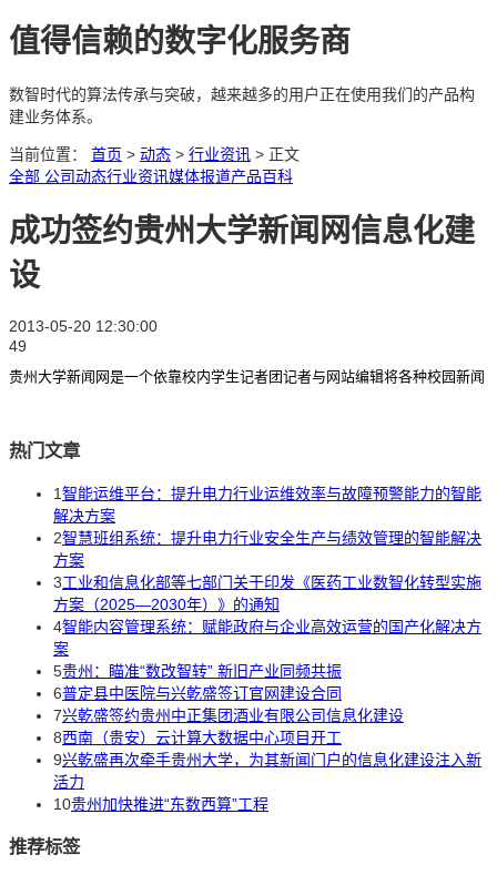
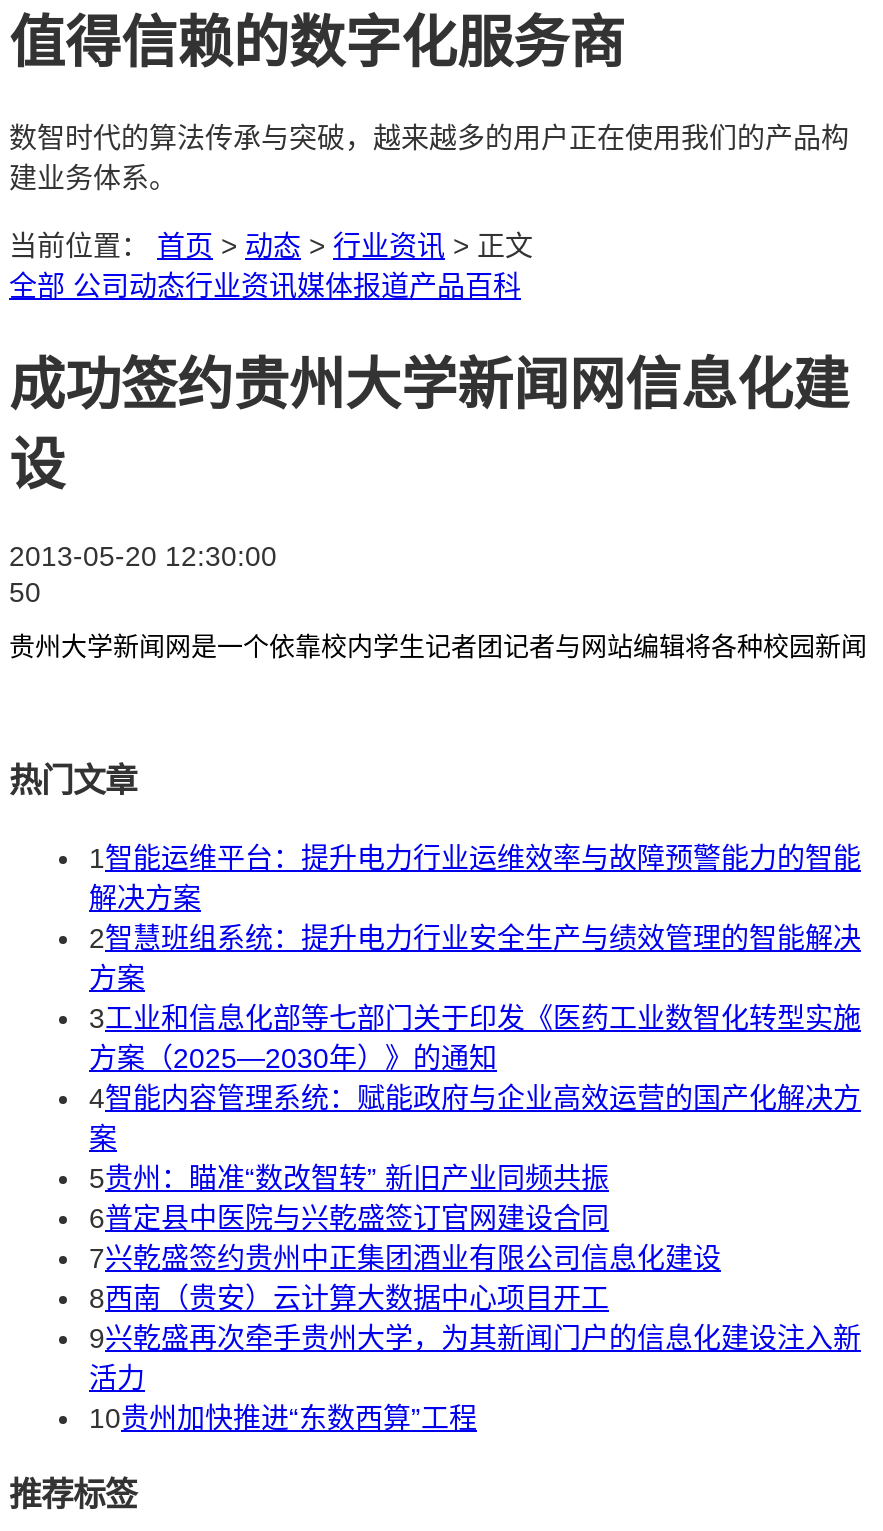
- 49
+ 50
